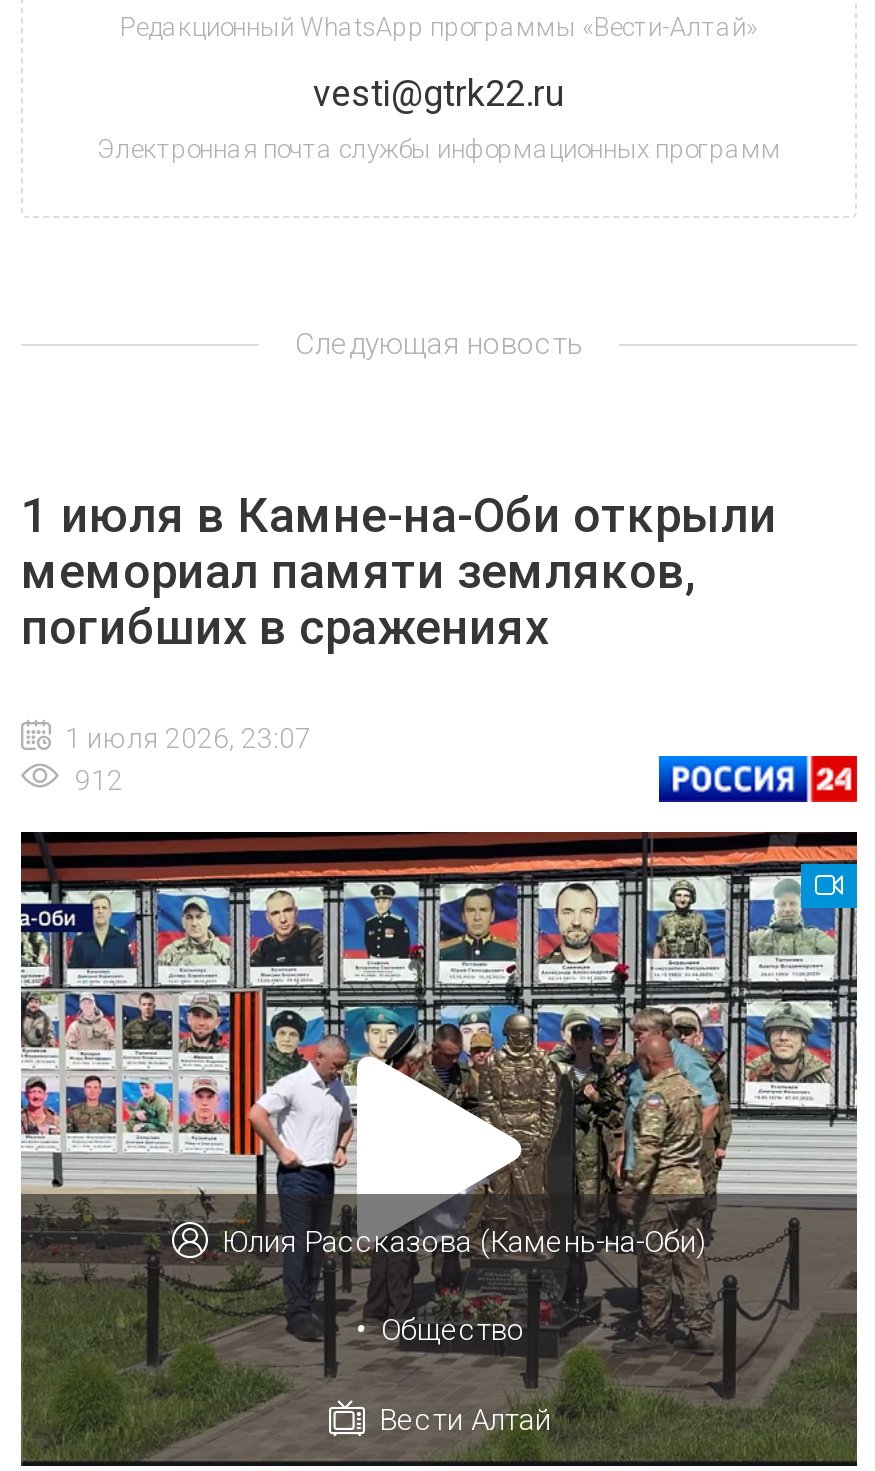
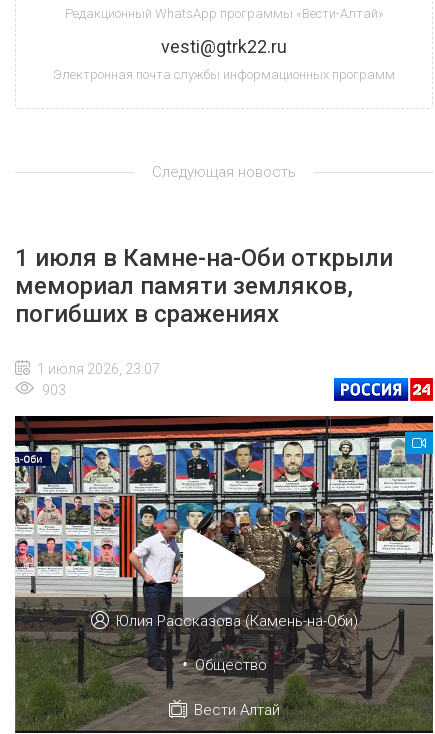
- 912
+ 903
